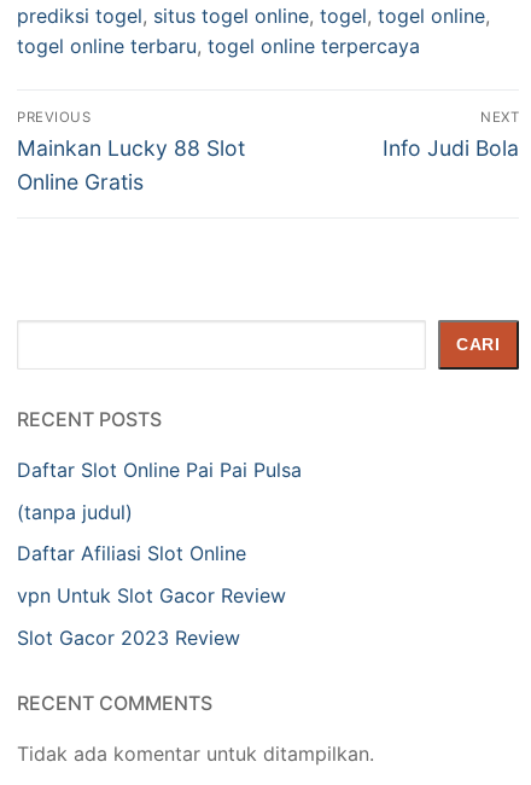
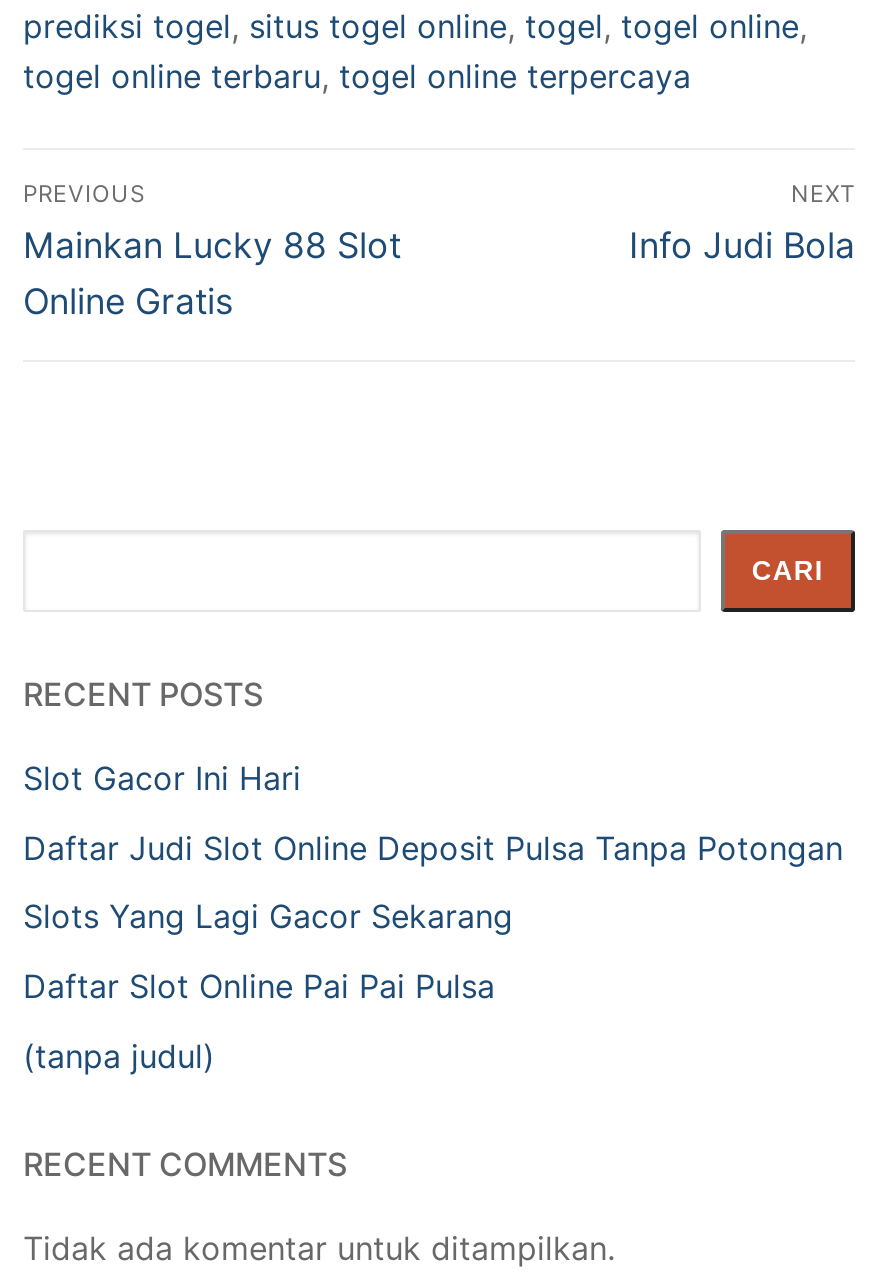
+ Slot Gacor Ini Hari
+ Daftar Judi Slot Online Deposit Pulsa Tanpa Potongan
+ Slots Yang Lagi Gacor Sekarang

moved down: Daftar Slot Online Pai Pai Pulsa | (tanpa judul)

- Daftar Afiliasi Slot Online
- vpn Untuk Slot Gacor Review
- Slot Gacor 2023 Review
